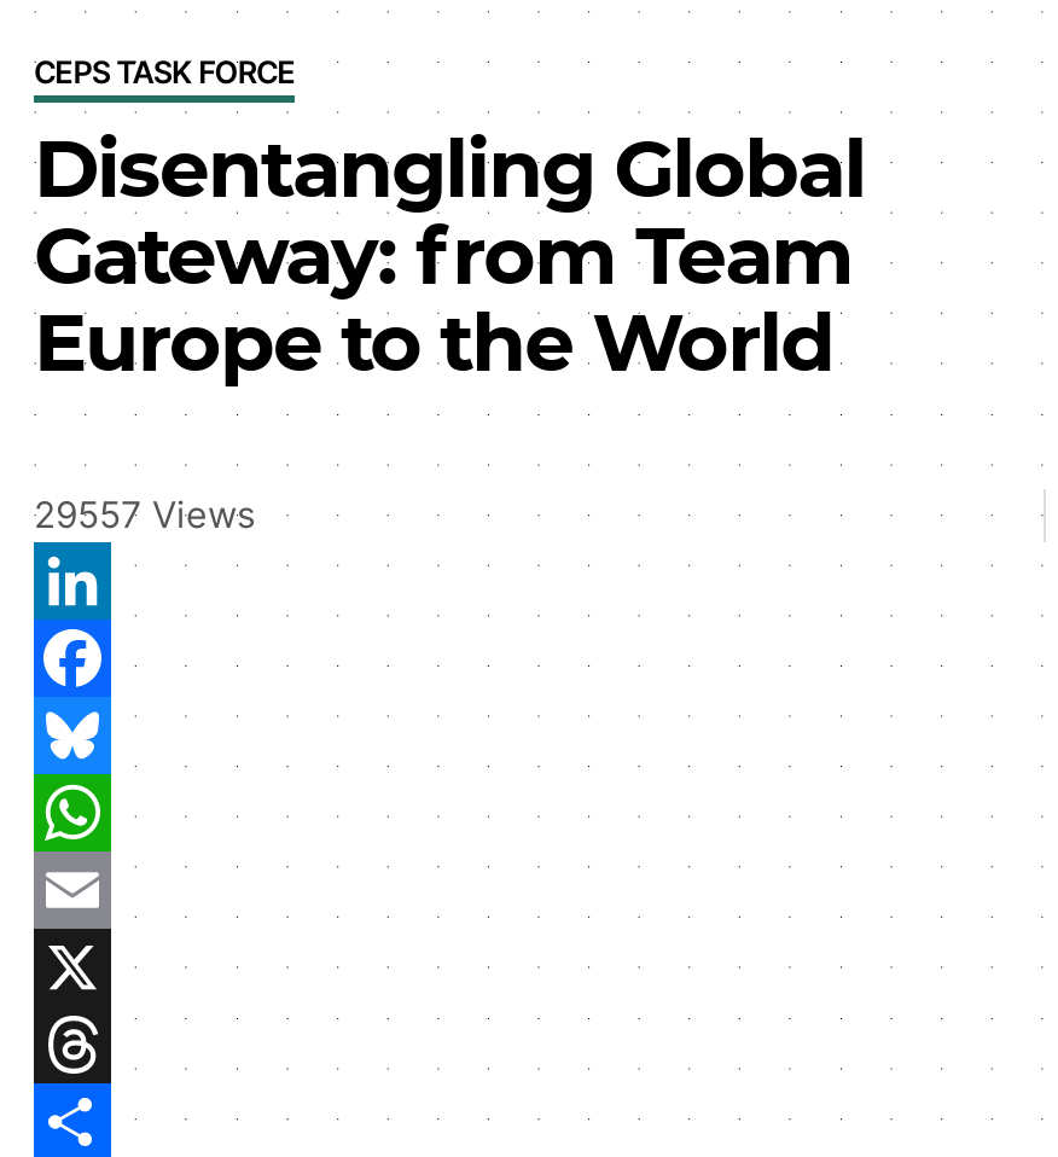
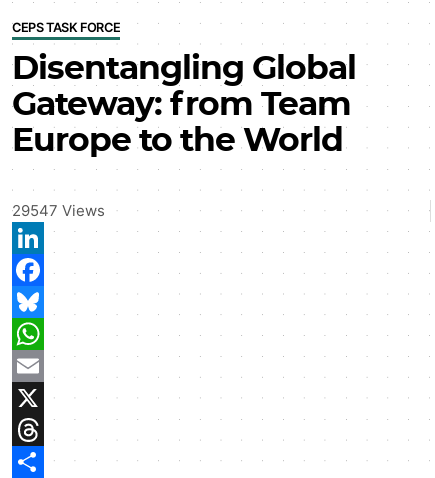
- 29557 Views
+ 29547 Views
